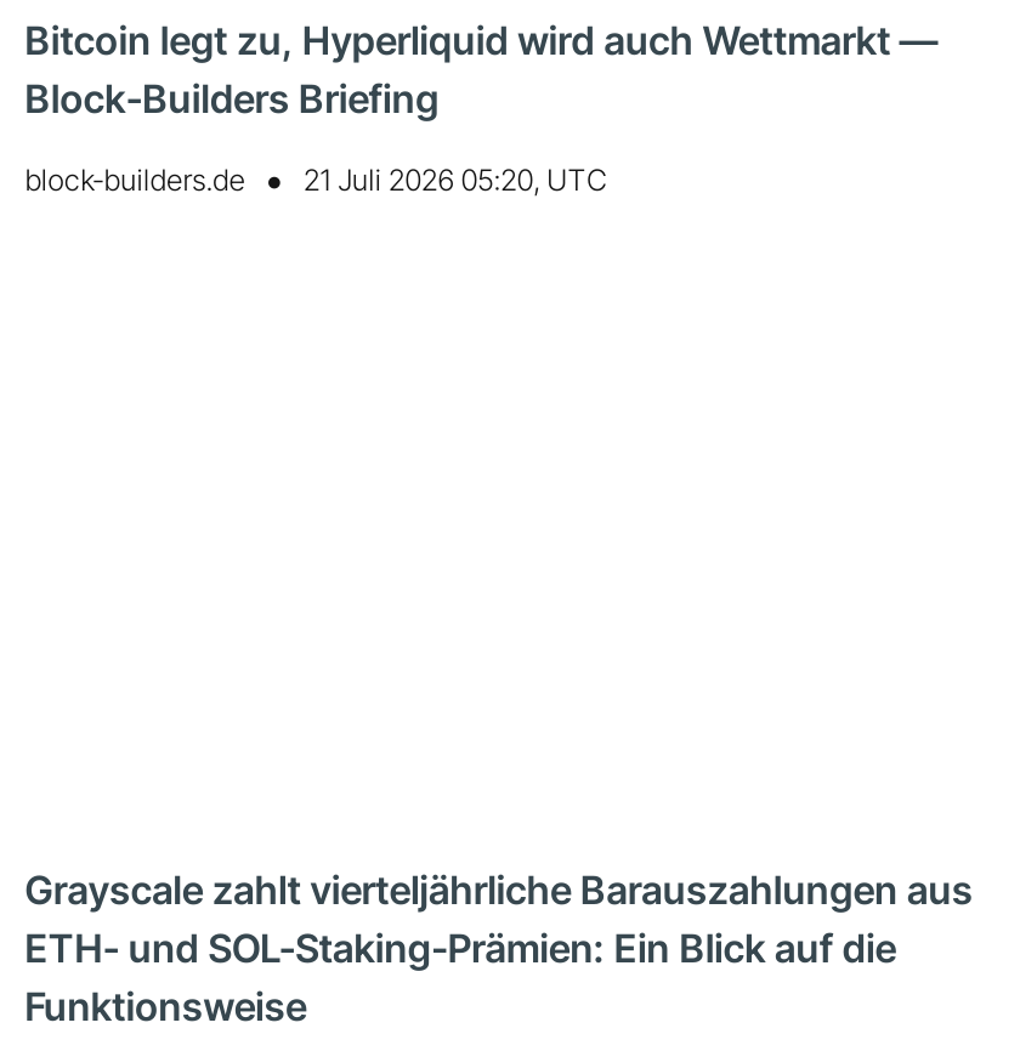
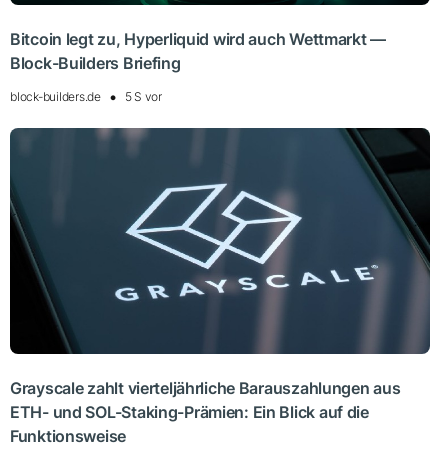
- block-builders.de 21 Juli 2026 05:20, UTC
+ block-builders.de 5 S vor

+ [image]
